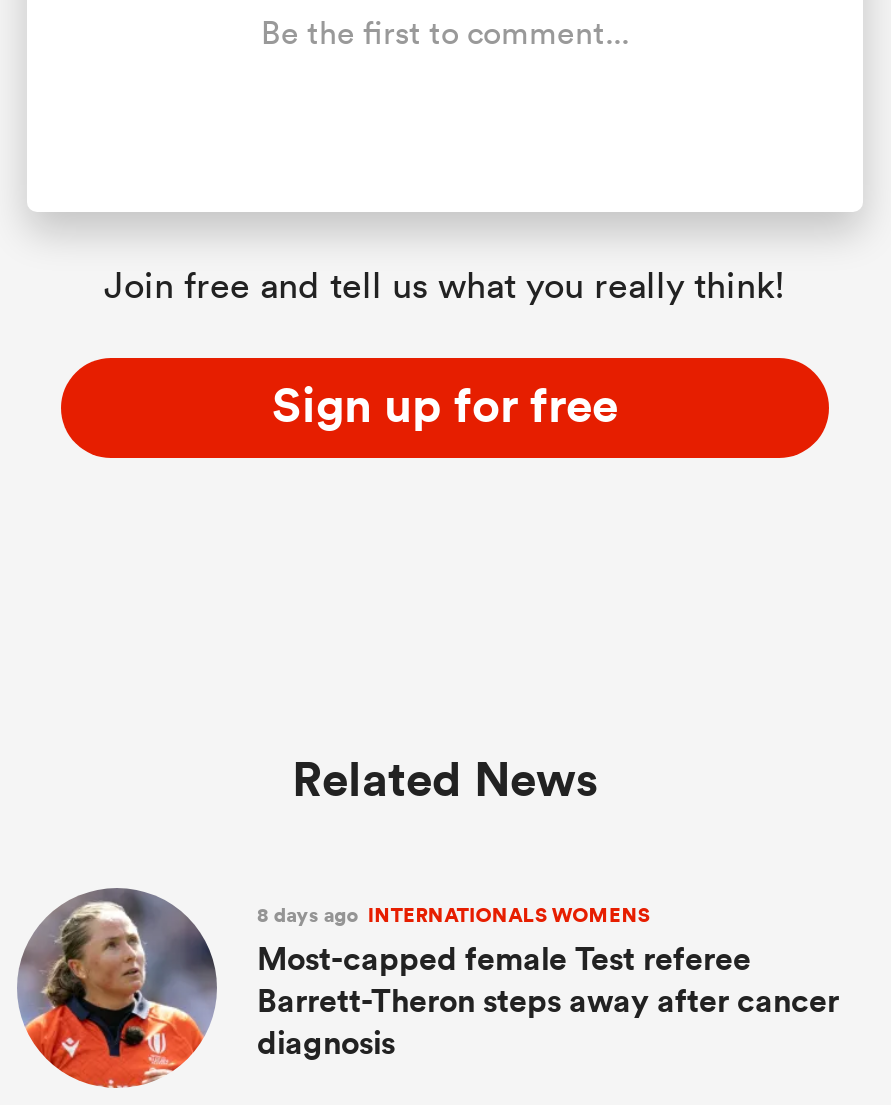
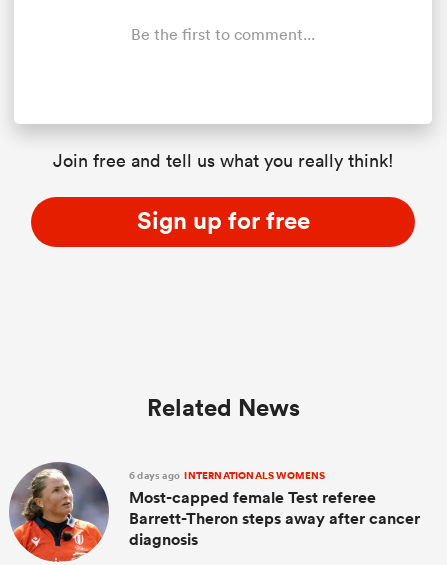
- 8 days ago INTERNATIONALS WOMENS
+ 6 days ago INTERNATIONALS WOMENS
